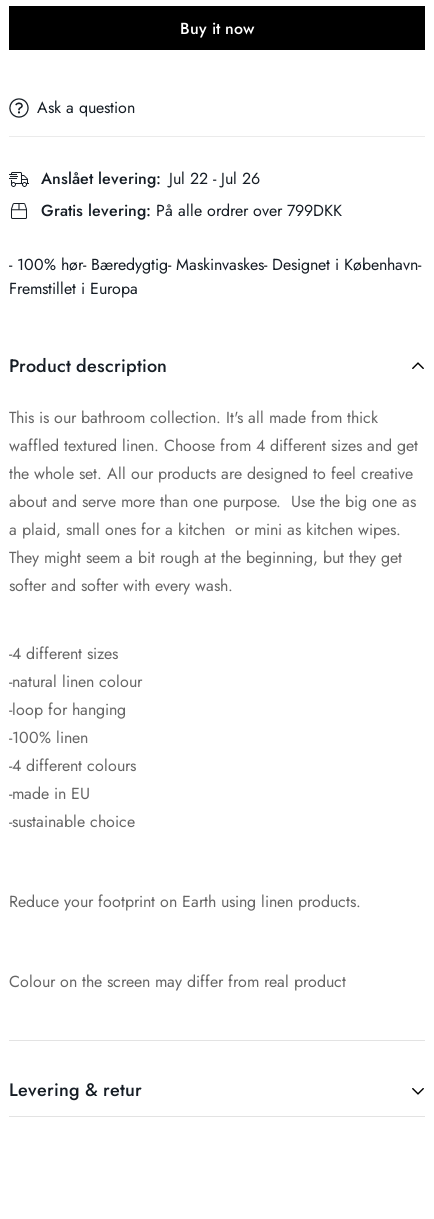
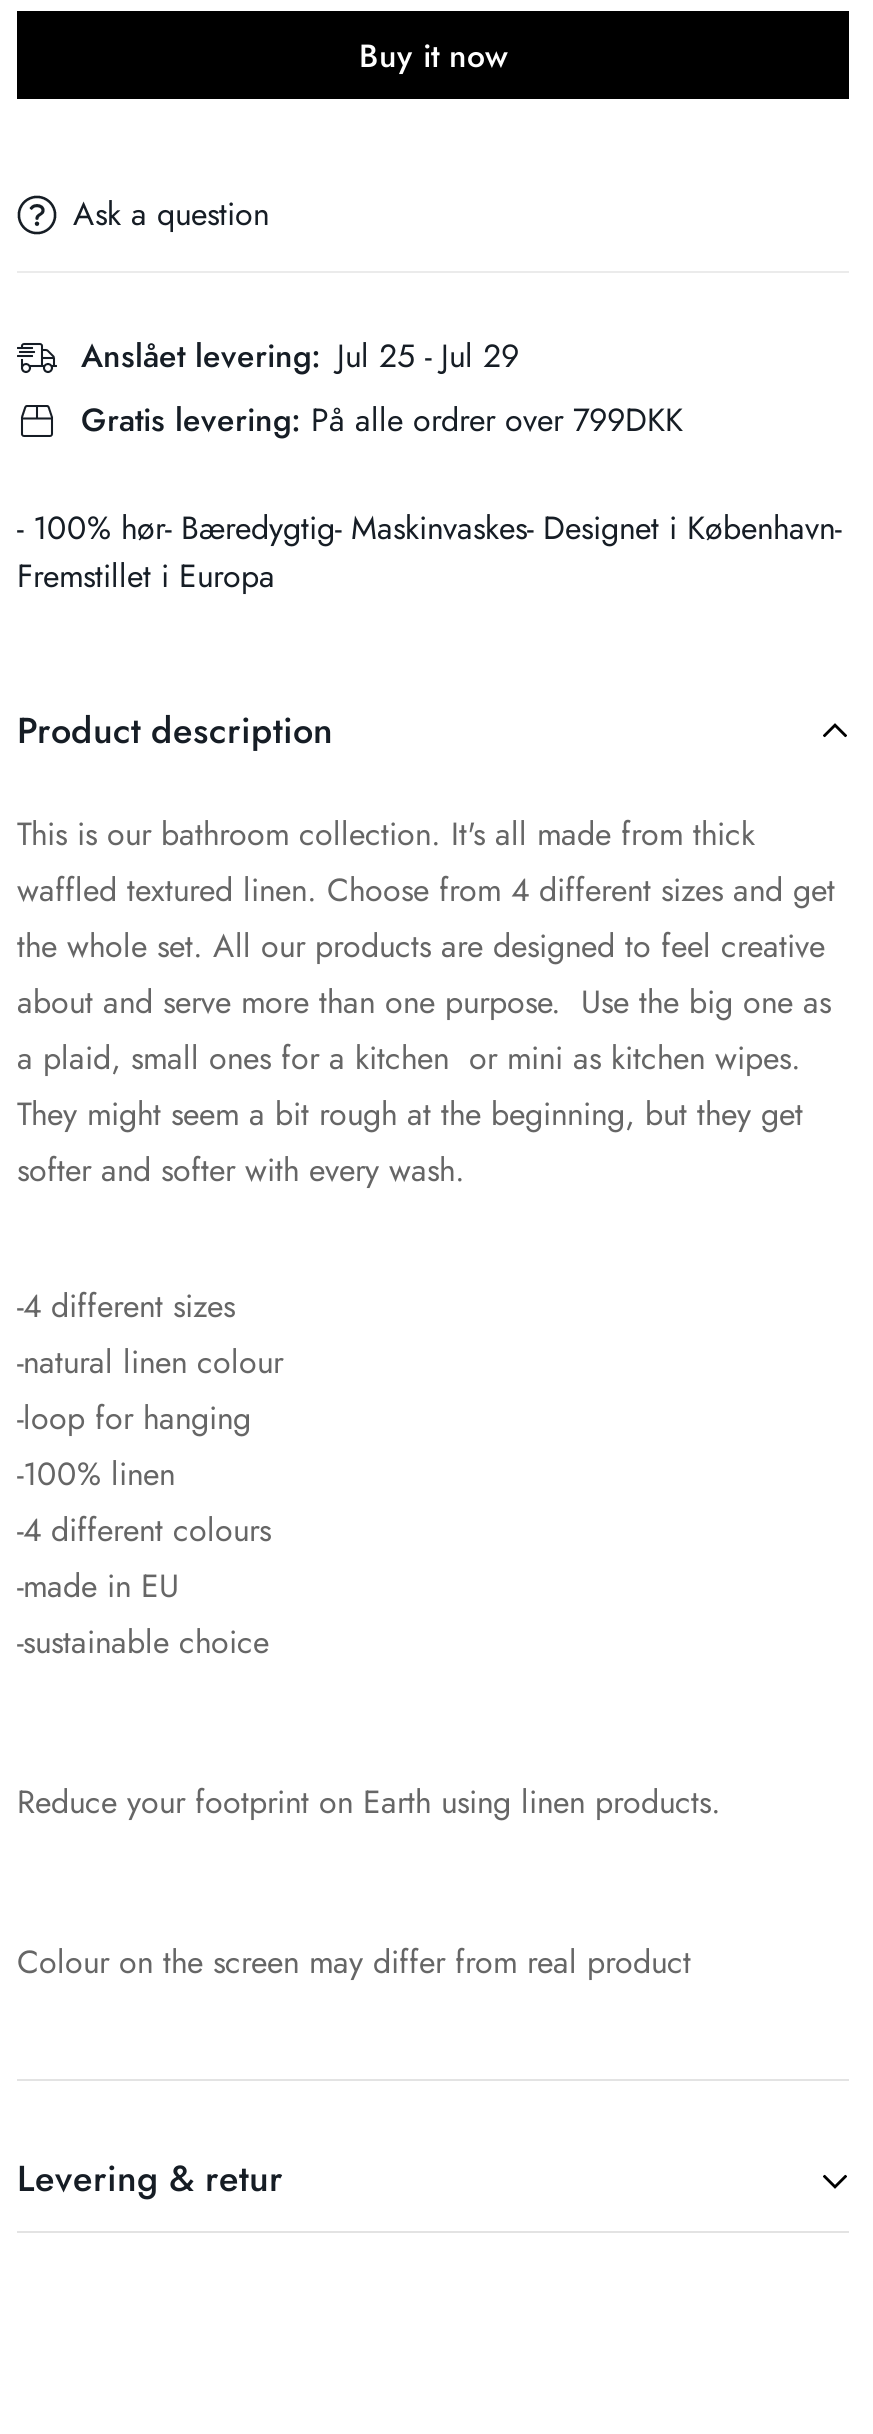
- Anslået levering: Jul 22 - Jul 26
+ Anslået levering: Jul 25 - Jul 29
